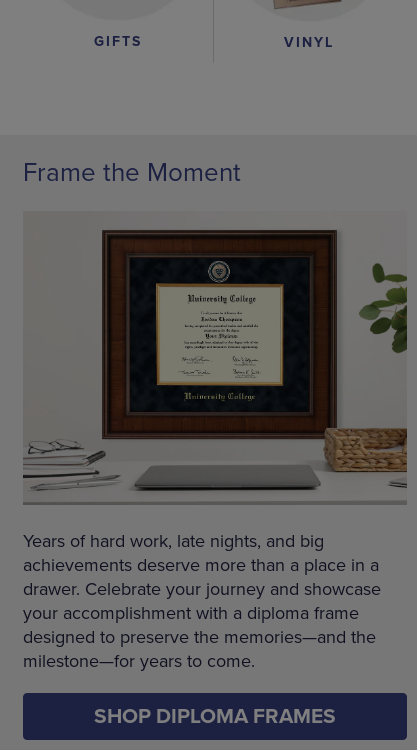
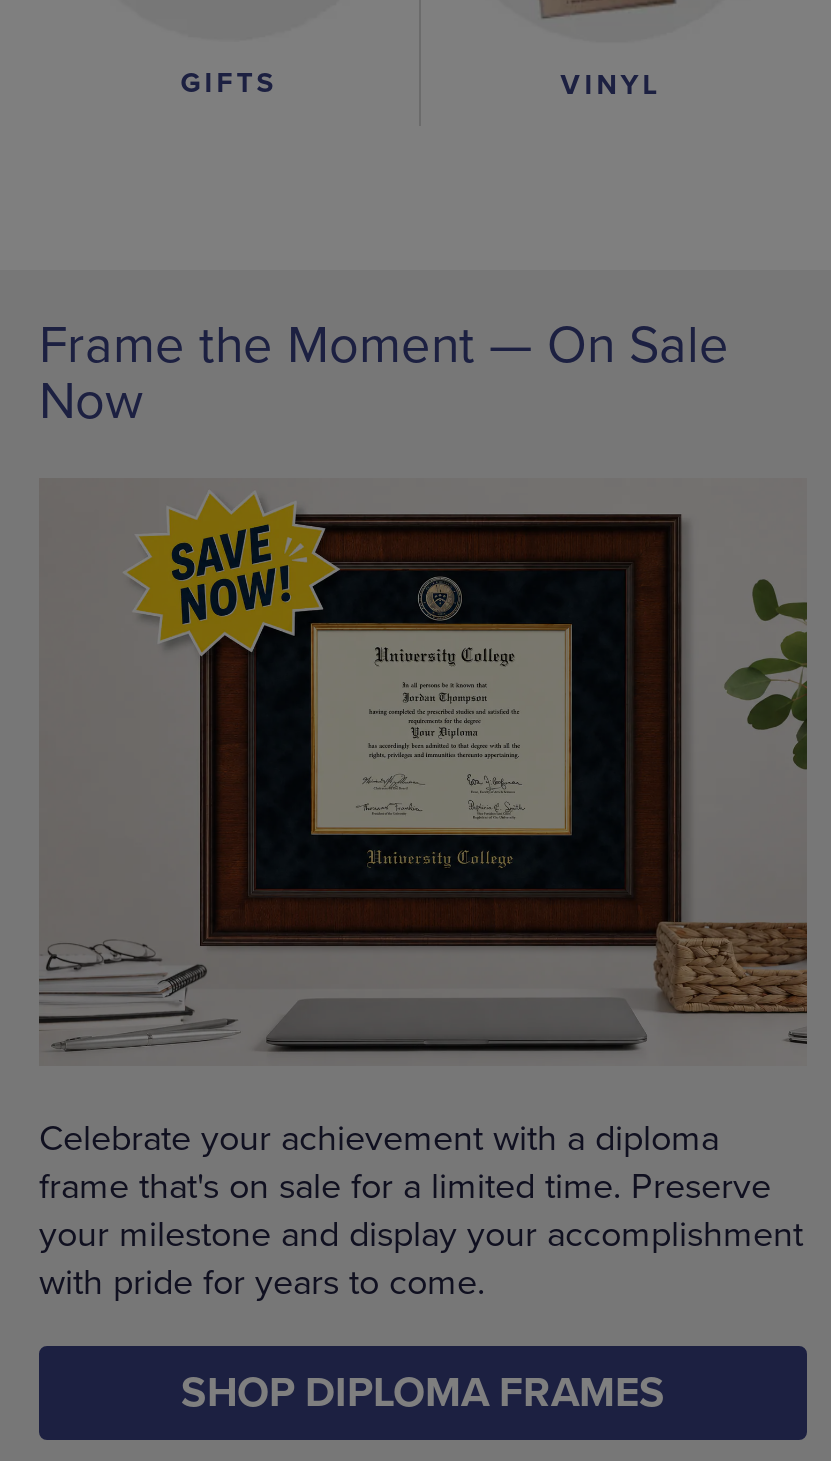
- Frame the Moment
+ Frame the Moment — On Sale
+ Now

- [image]
- Years of hard work, late nights, and big
- achievements deserve more than a place in a
- drawer. Celebrate your journey and showcase
- your accomplishment with a diploma frame
- designed to preserve the memories—and the
- milestone—for years to come.
+ [image]
+ Celebrate your achievement with a diploma
+ frame that's on sale for a limited time. Preserve
+ your milestone and display your accomplishment
+ with pride for years to come.
